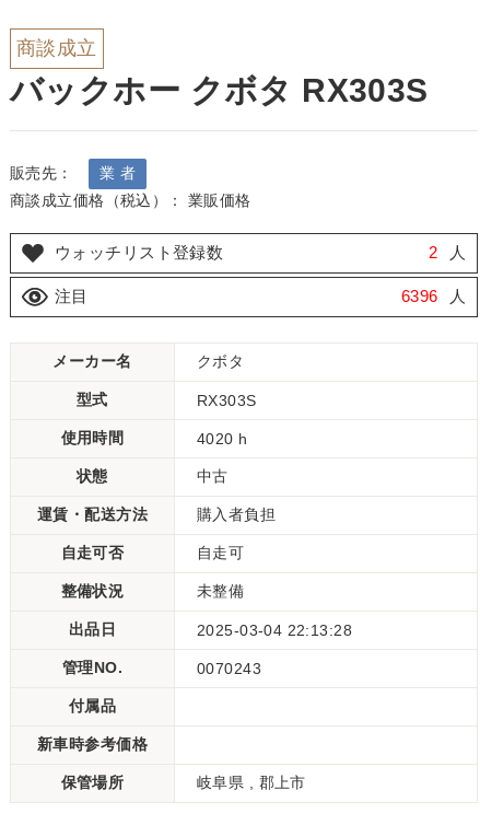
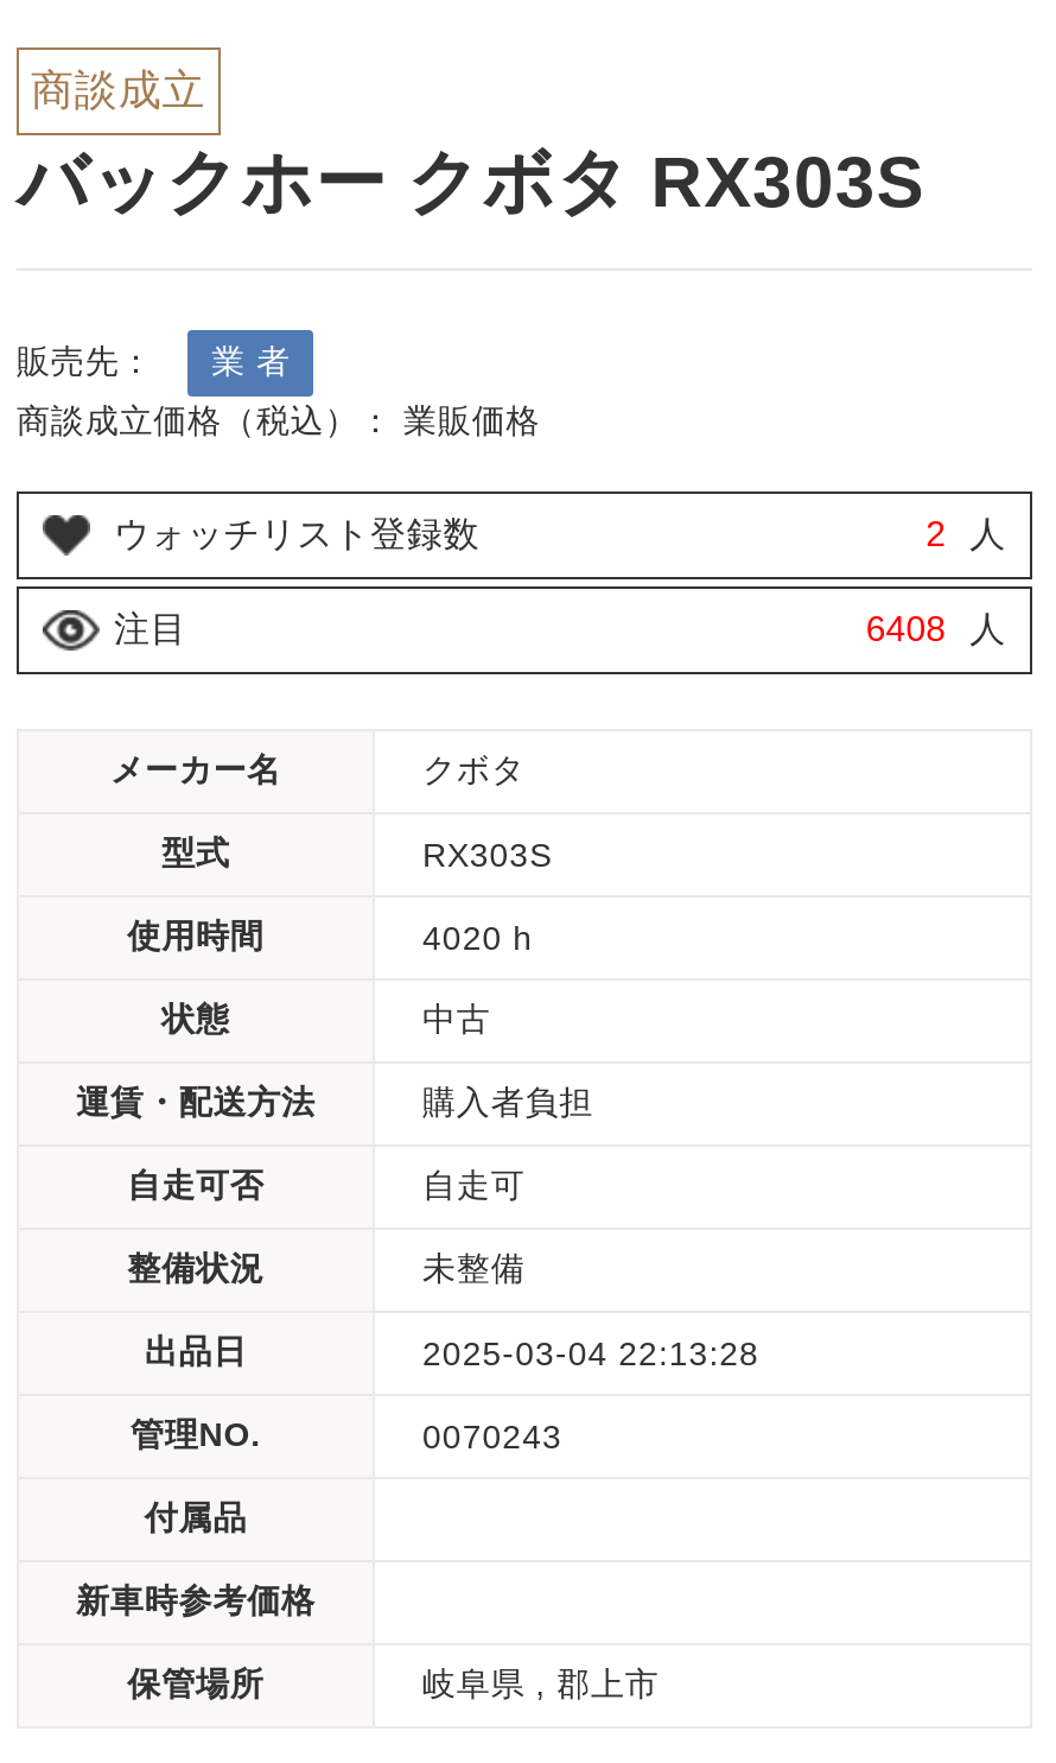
- 6396 人
+ 6408 人
